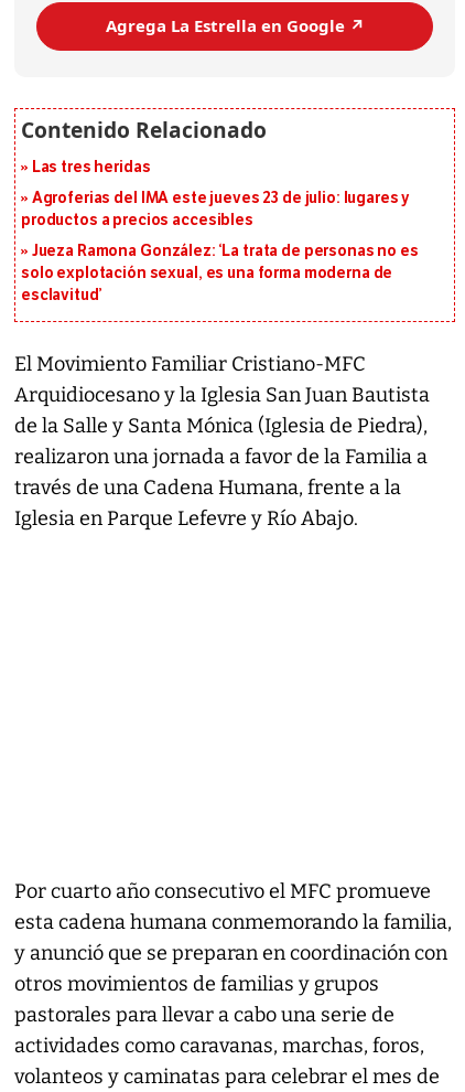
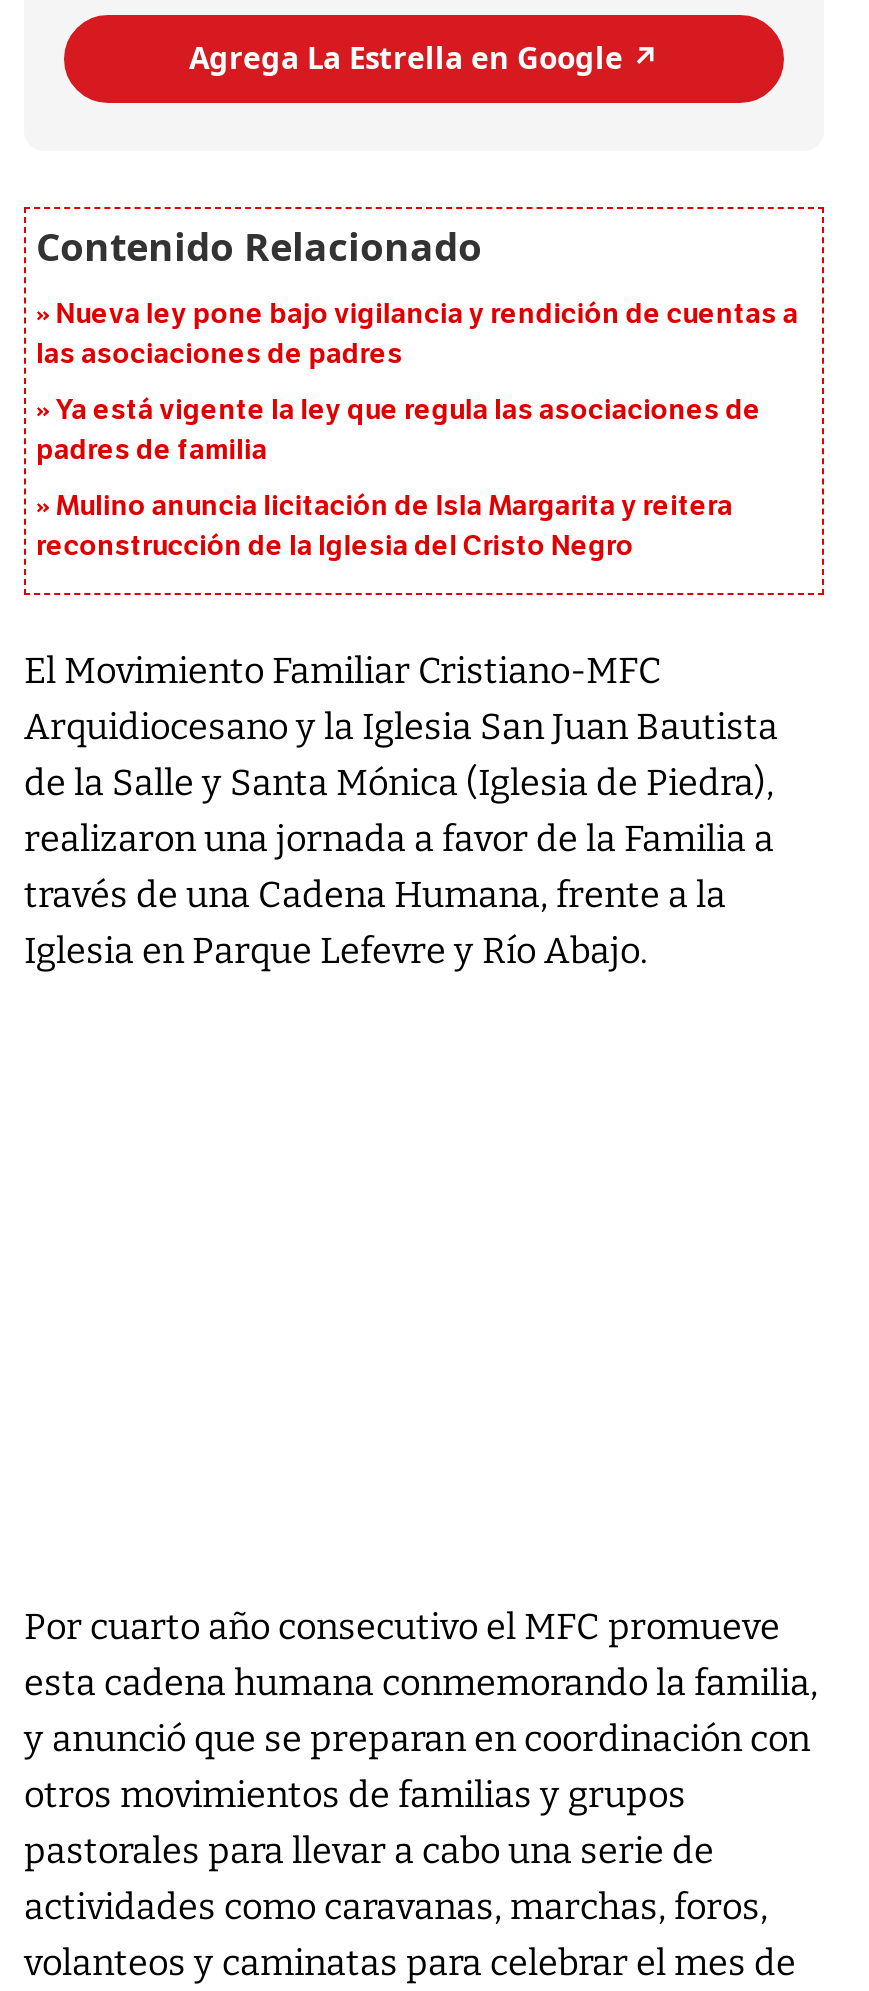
- Las tres heridas
+ Nueva ley pone bajo vigilancia y rendición de cuentas a
+ las asociaciones de padres

- Agroferias del IMA este jueves 23 de julio: lugares y
- productos a precios accesibles
+ Ya está vigente la ley que regula las asociaciones de
+ padres de familia

- Jueza Ramona González: ‘La trata de personas no es
- solo explotación sexual, es una forma moderna de
- esclavitud’
+ Mulino anuncia licitación de Isla Margarita y reitera
+ reconstrucción de la Iglesia del Cristo Negro
